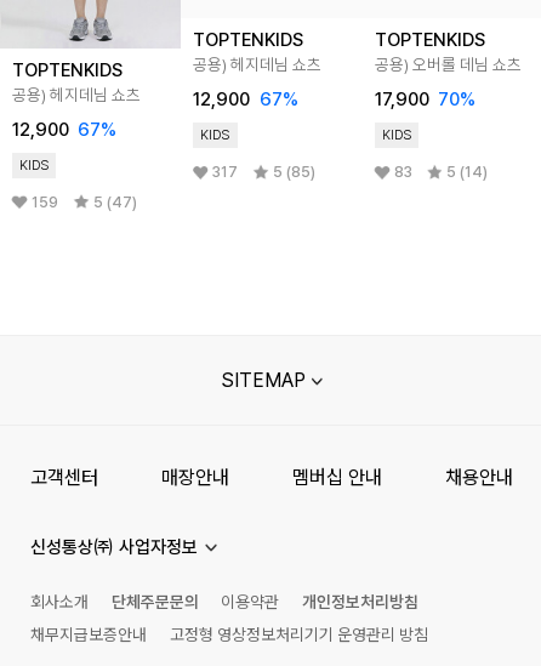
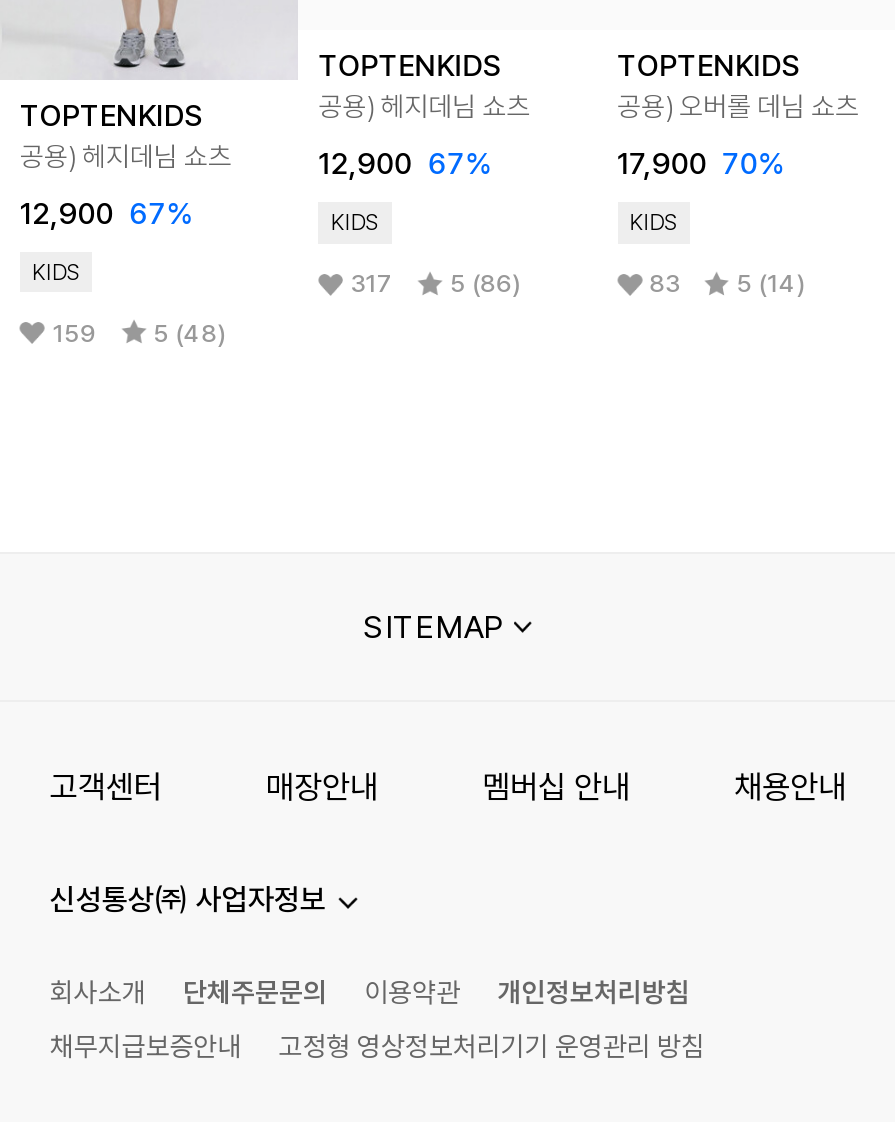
- 317 5 (85)
+ 317 5 (86)

- 159 5 (47)
+ 159 5 (48)
